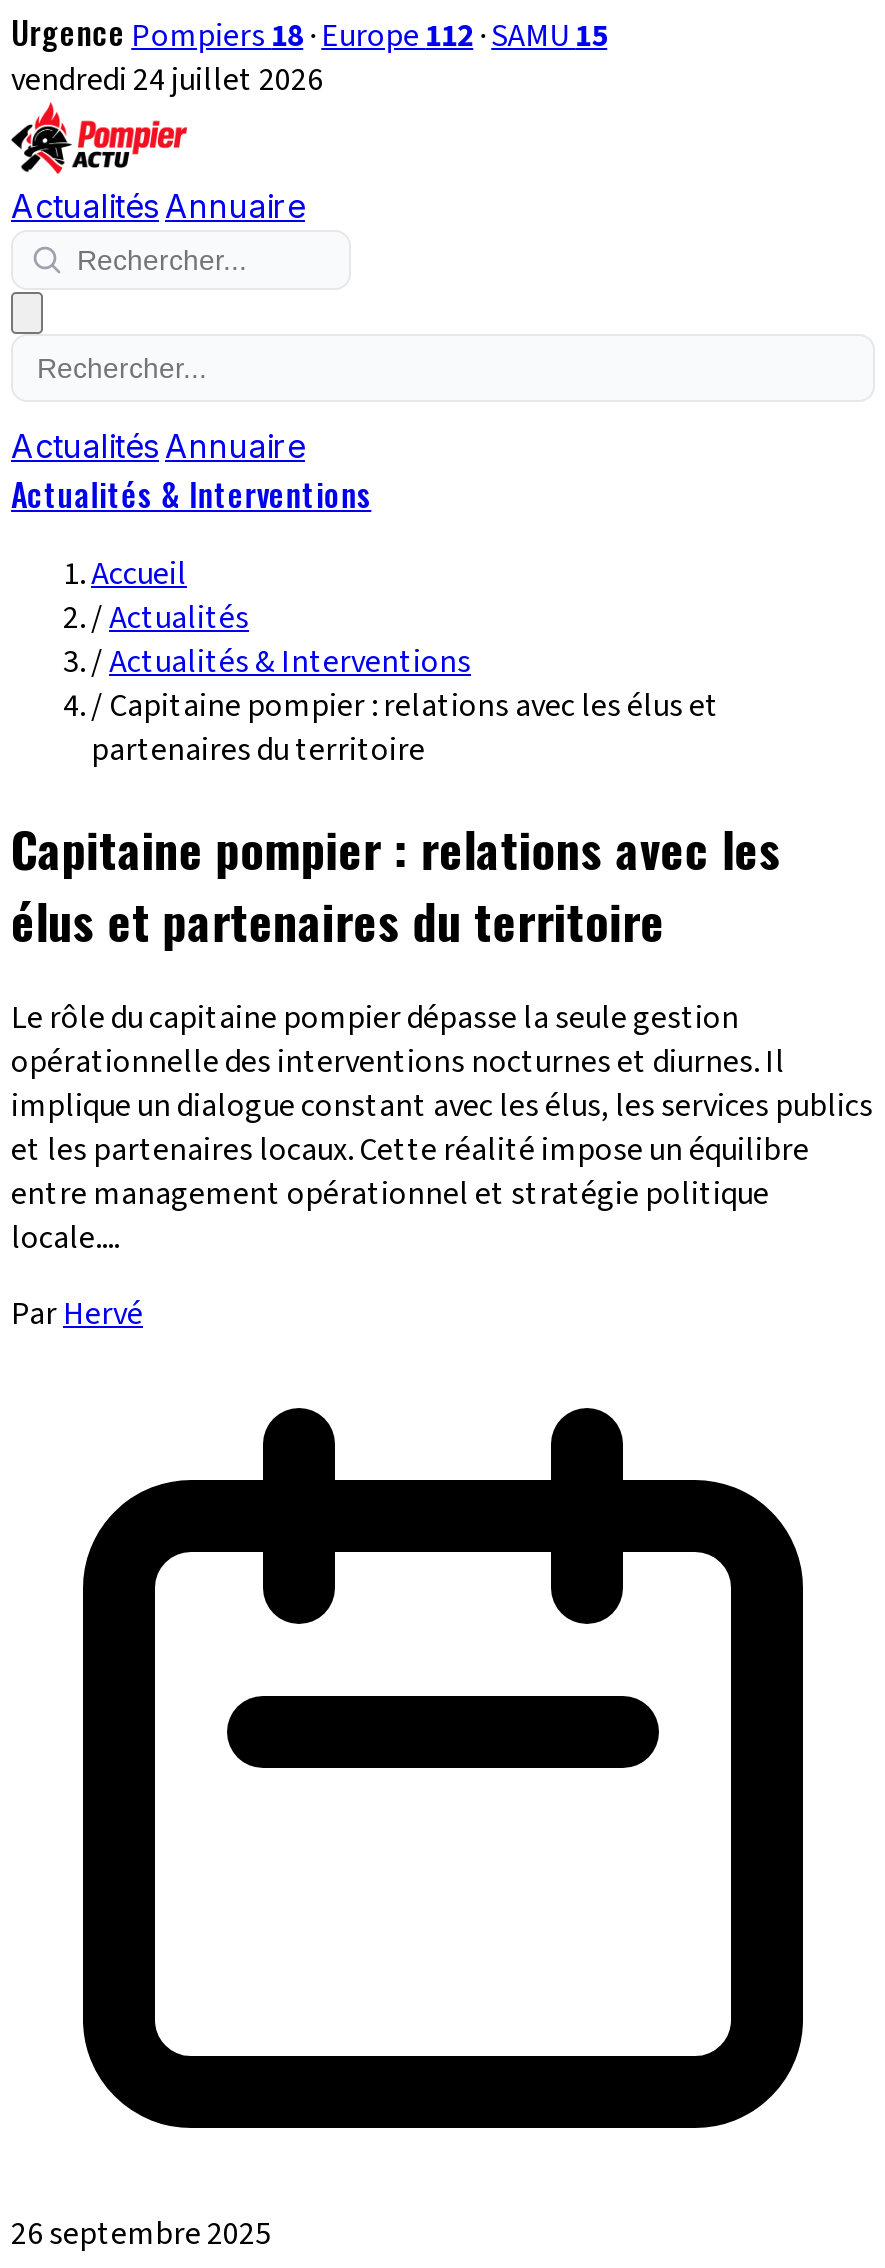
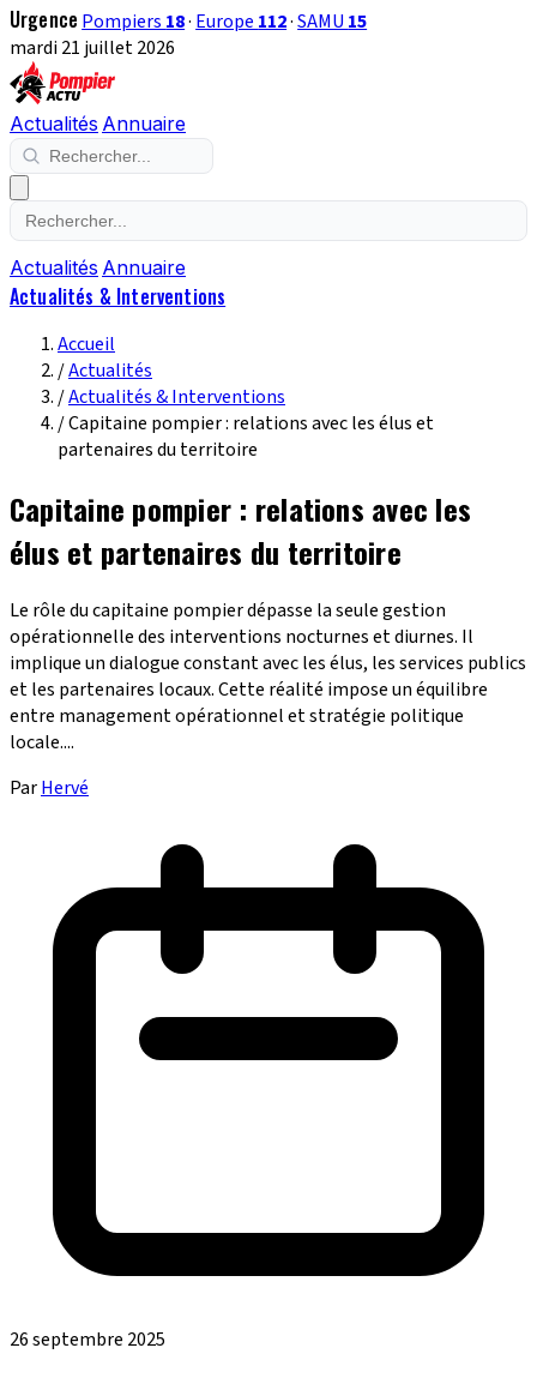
- vendredi 24 juillet 2026
+ mardi 21 juillet 2026
